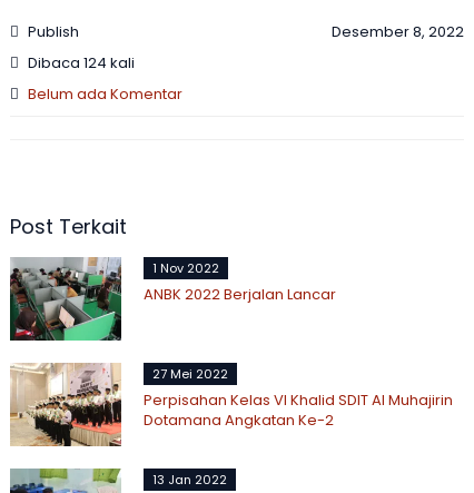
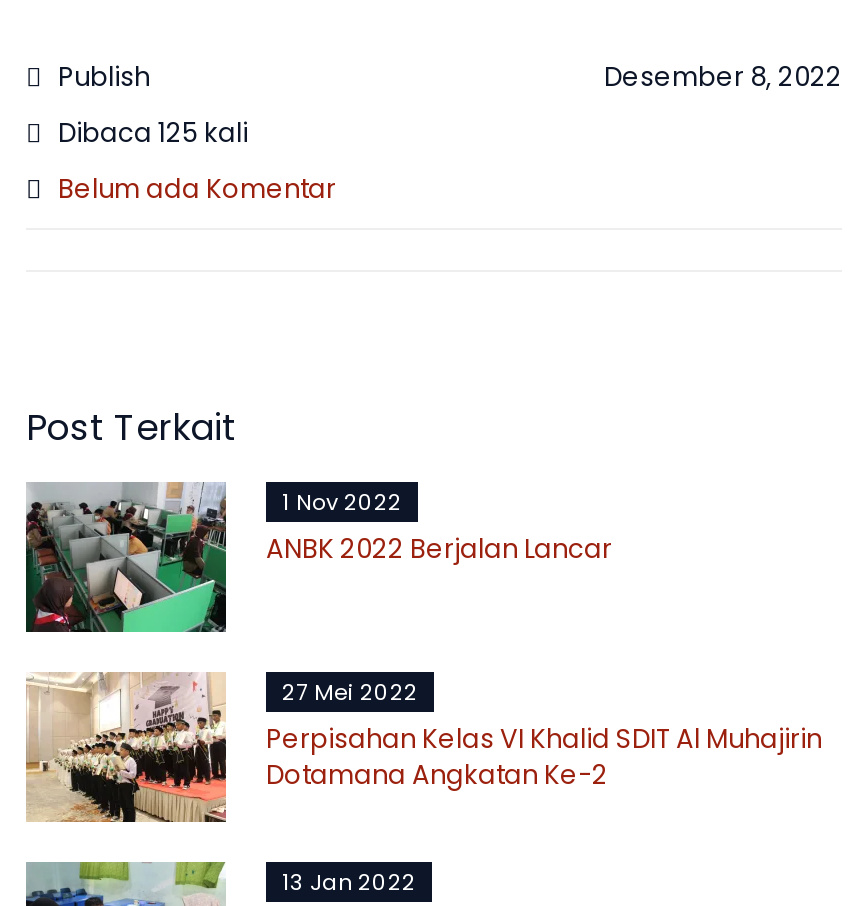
- Dibaca 124 kali
+ Dibaca 125 kali
